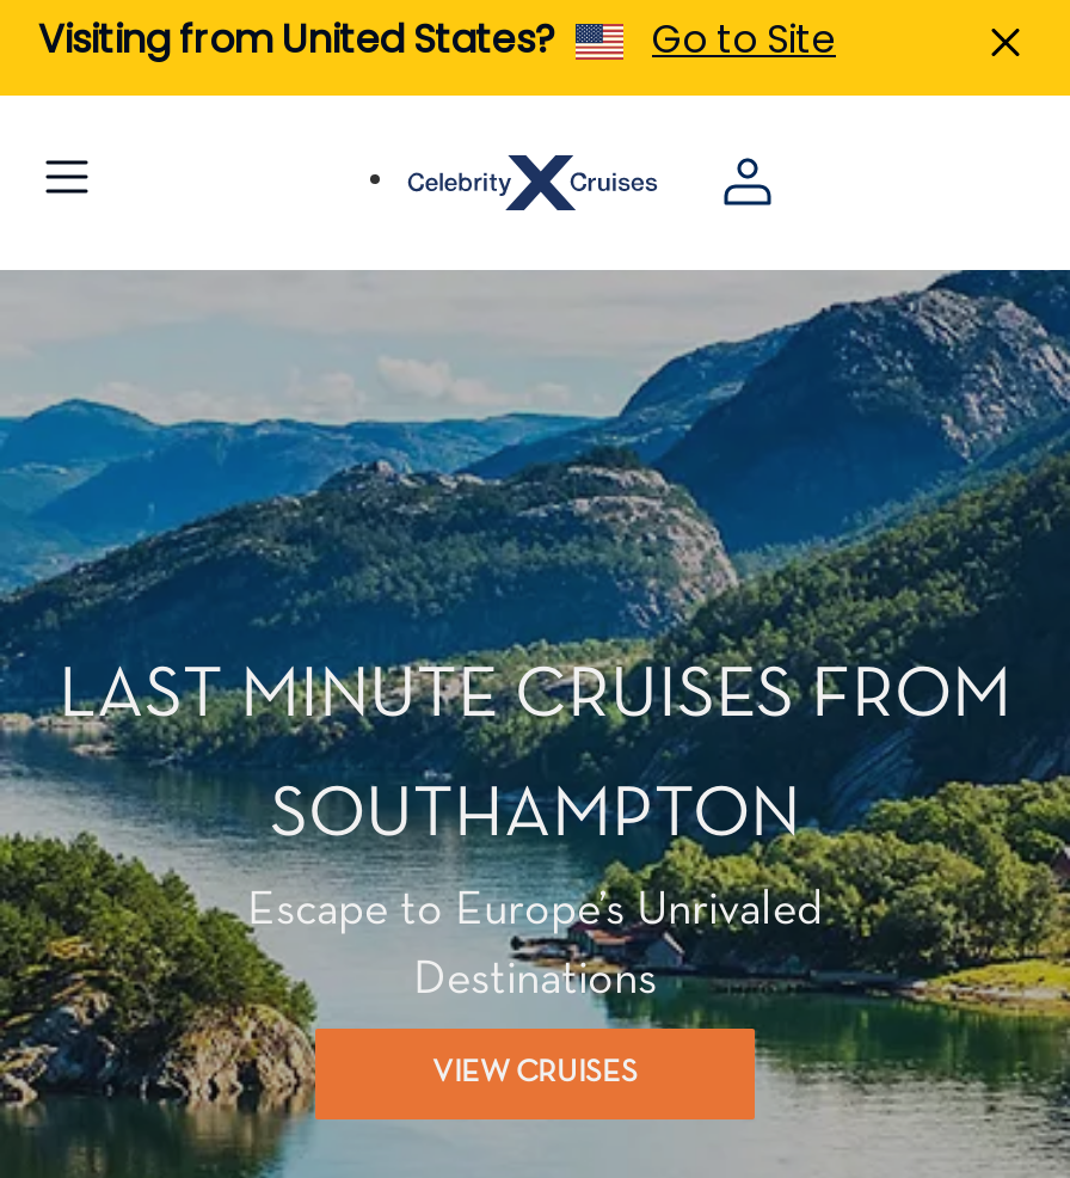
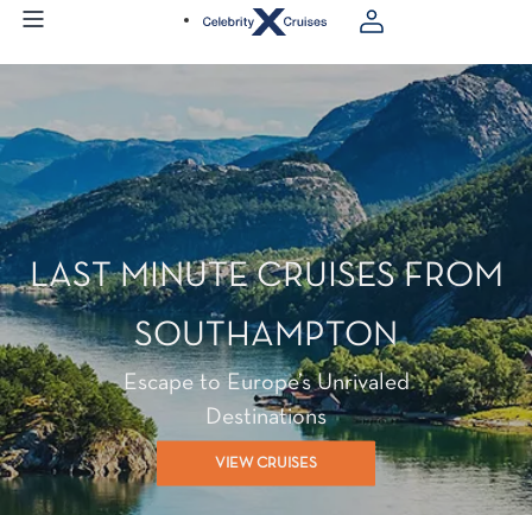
- Visiting from United States?
- Go to Site
